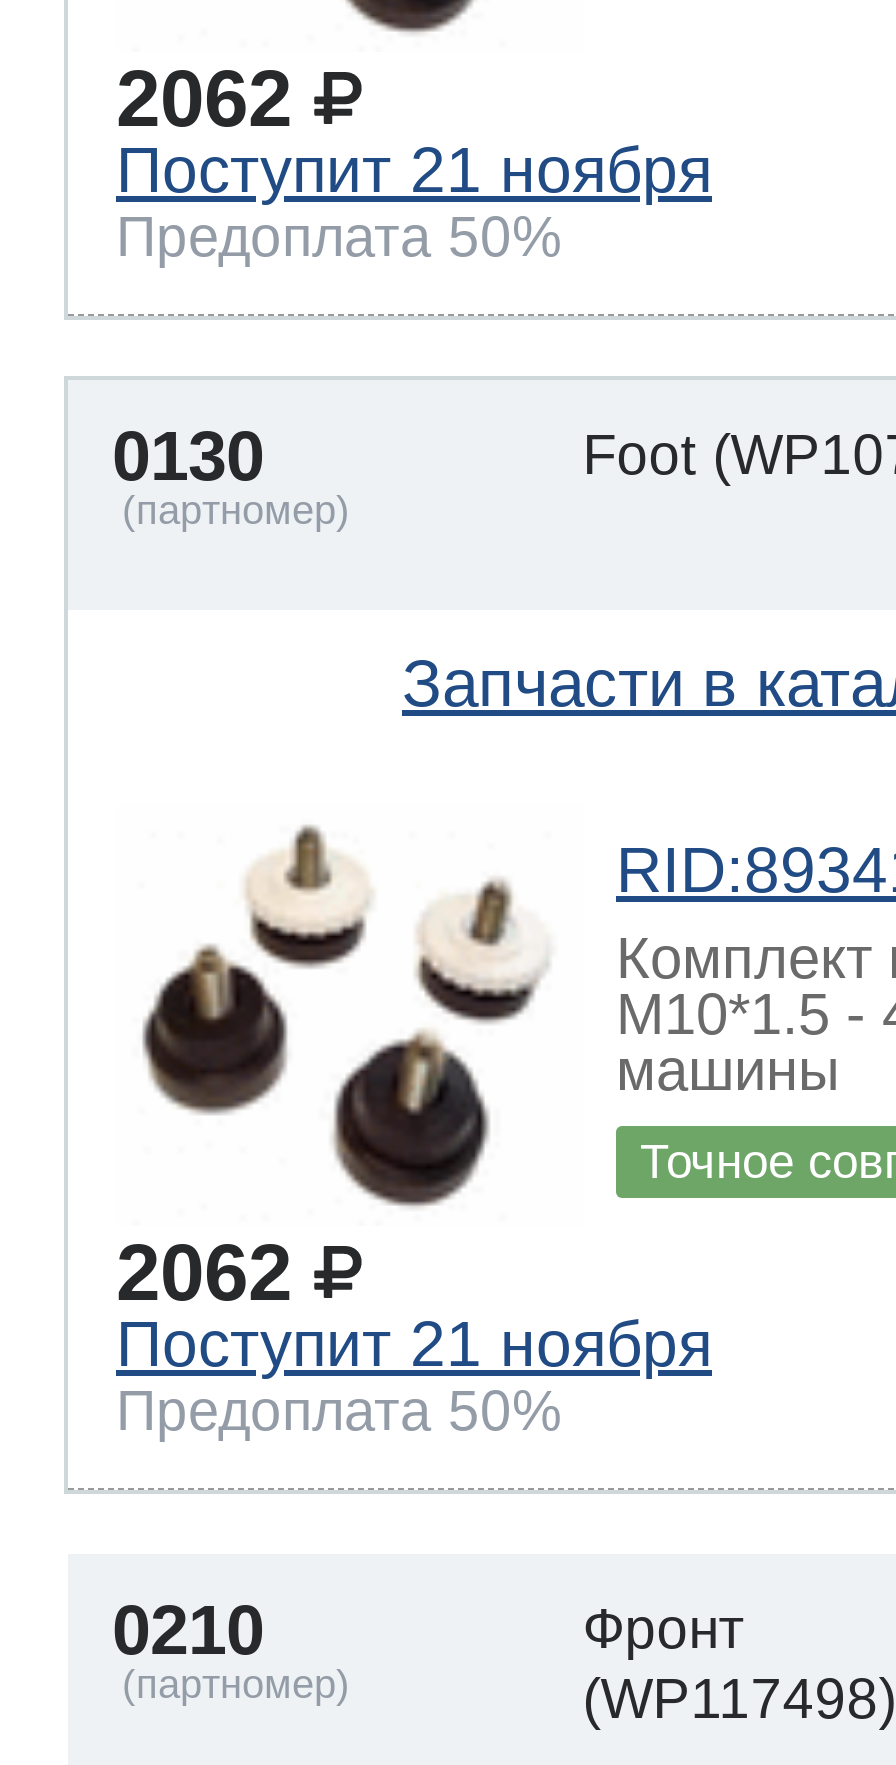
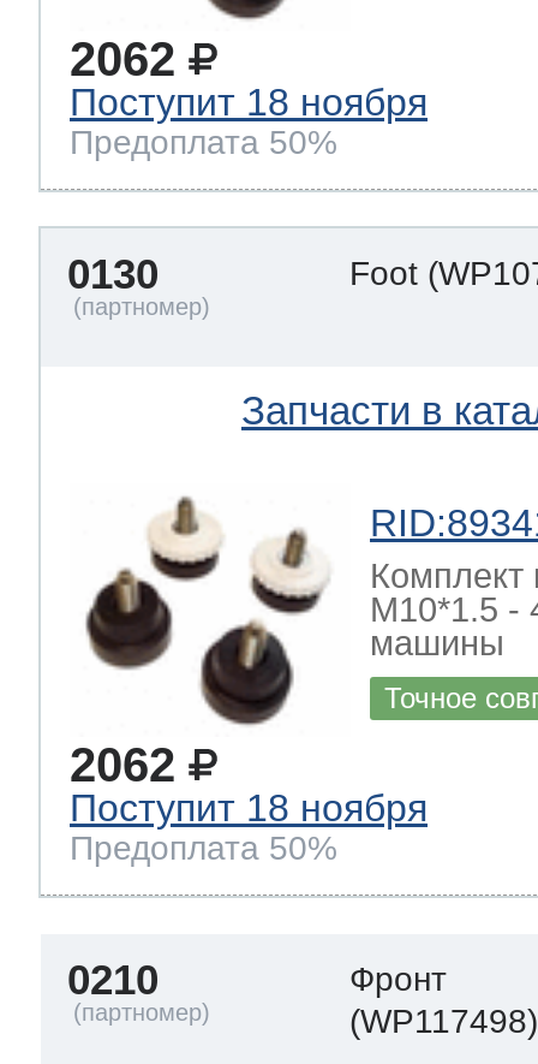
- Поступит 21 ноября
+ Поступит 18 ноября

- Поступит 21 ноября
+ Поступит 18 ноября
